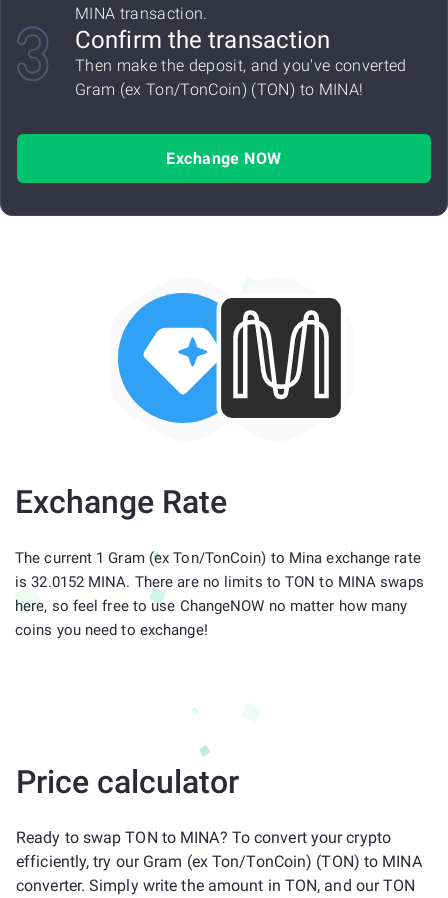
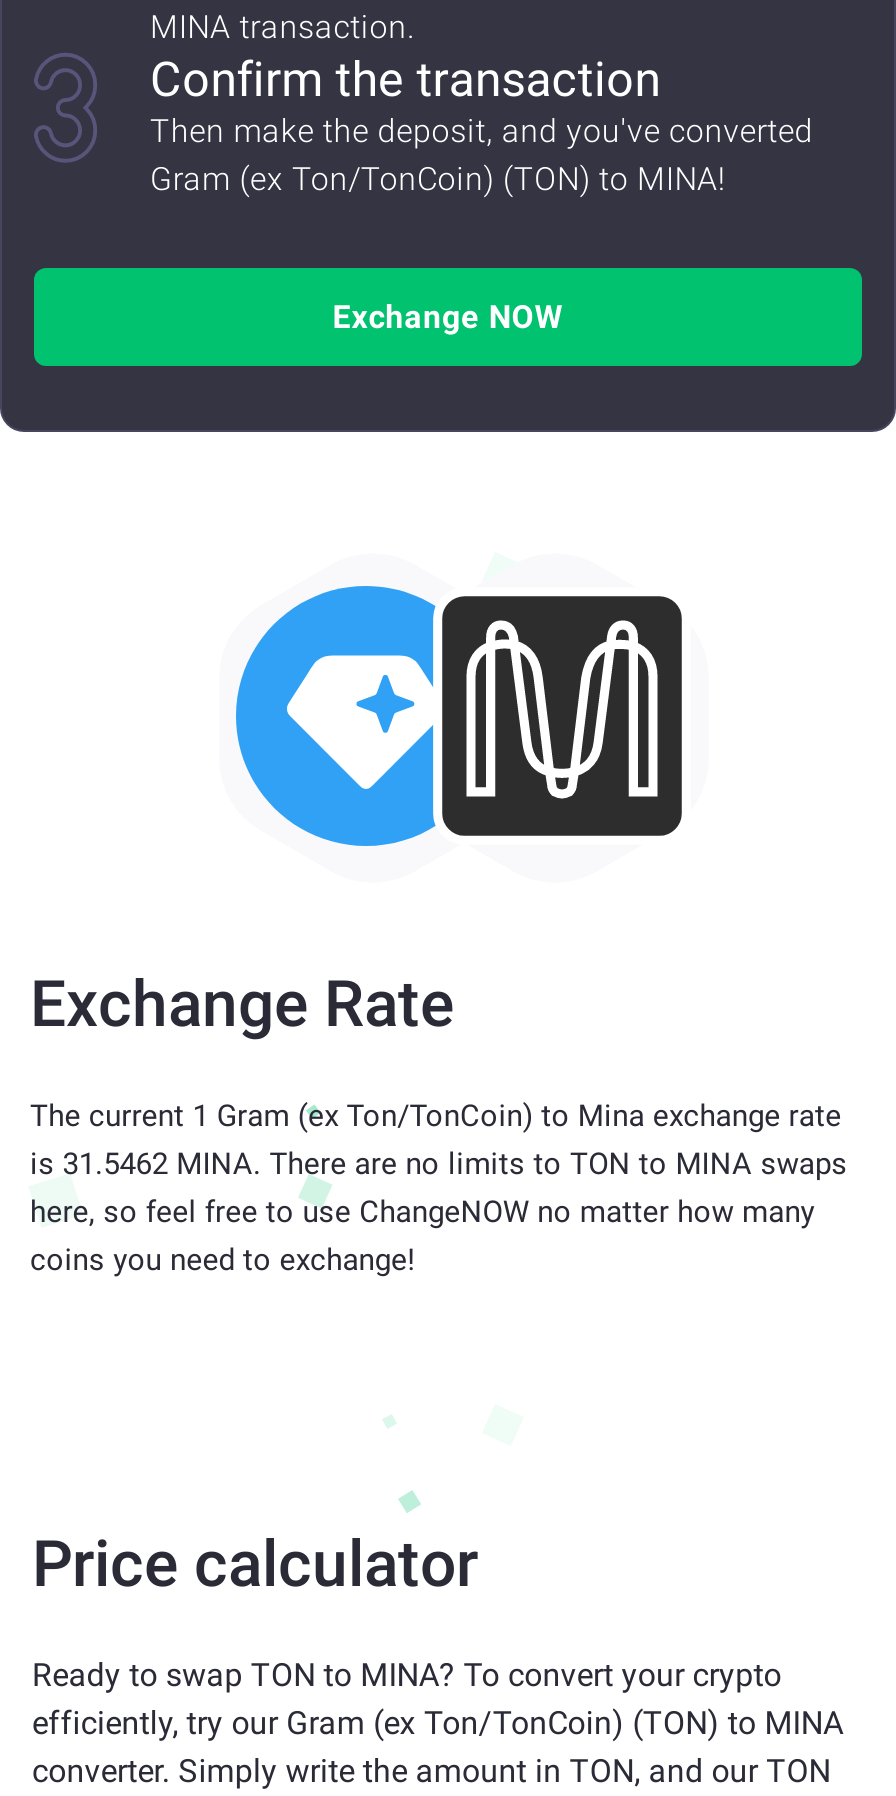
- is 32.0152 MINA. There are no limits to TON to MINA swaps
+ is 31.5462 MINA. There are no limits to TON to MINA swaps
